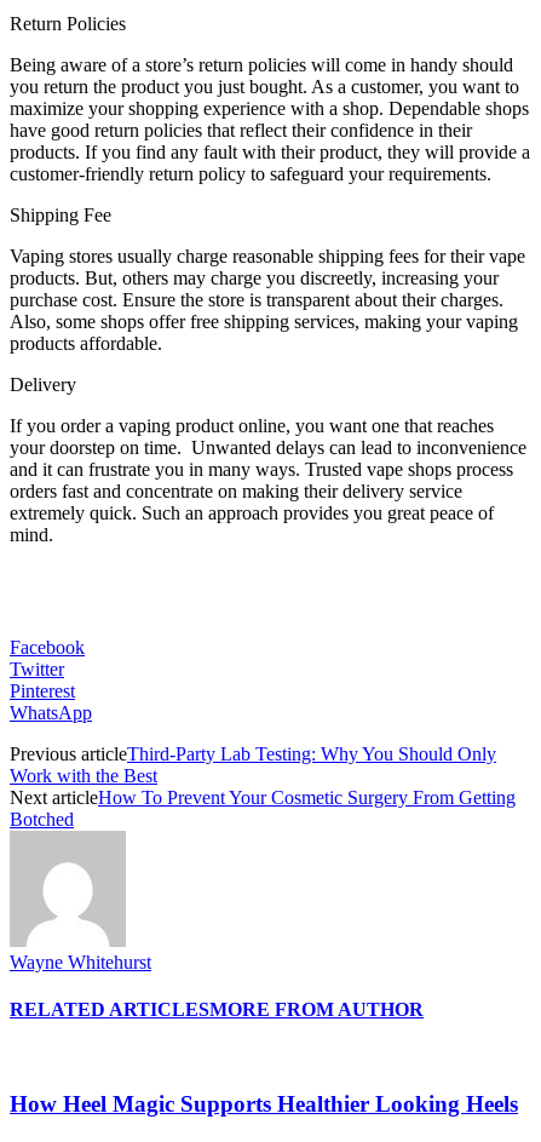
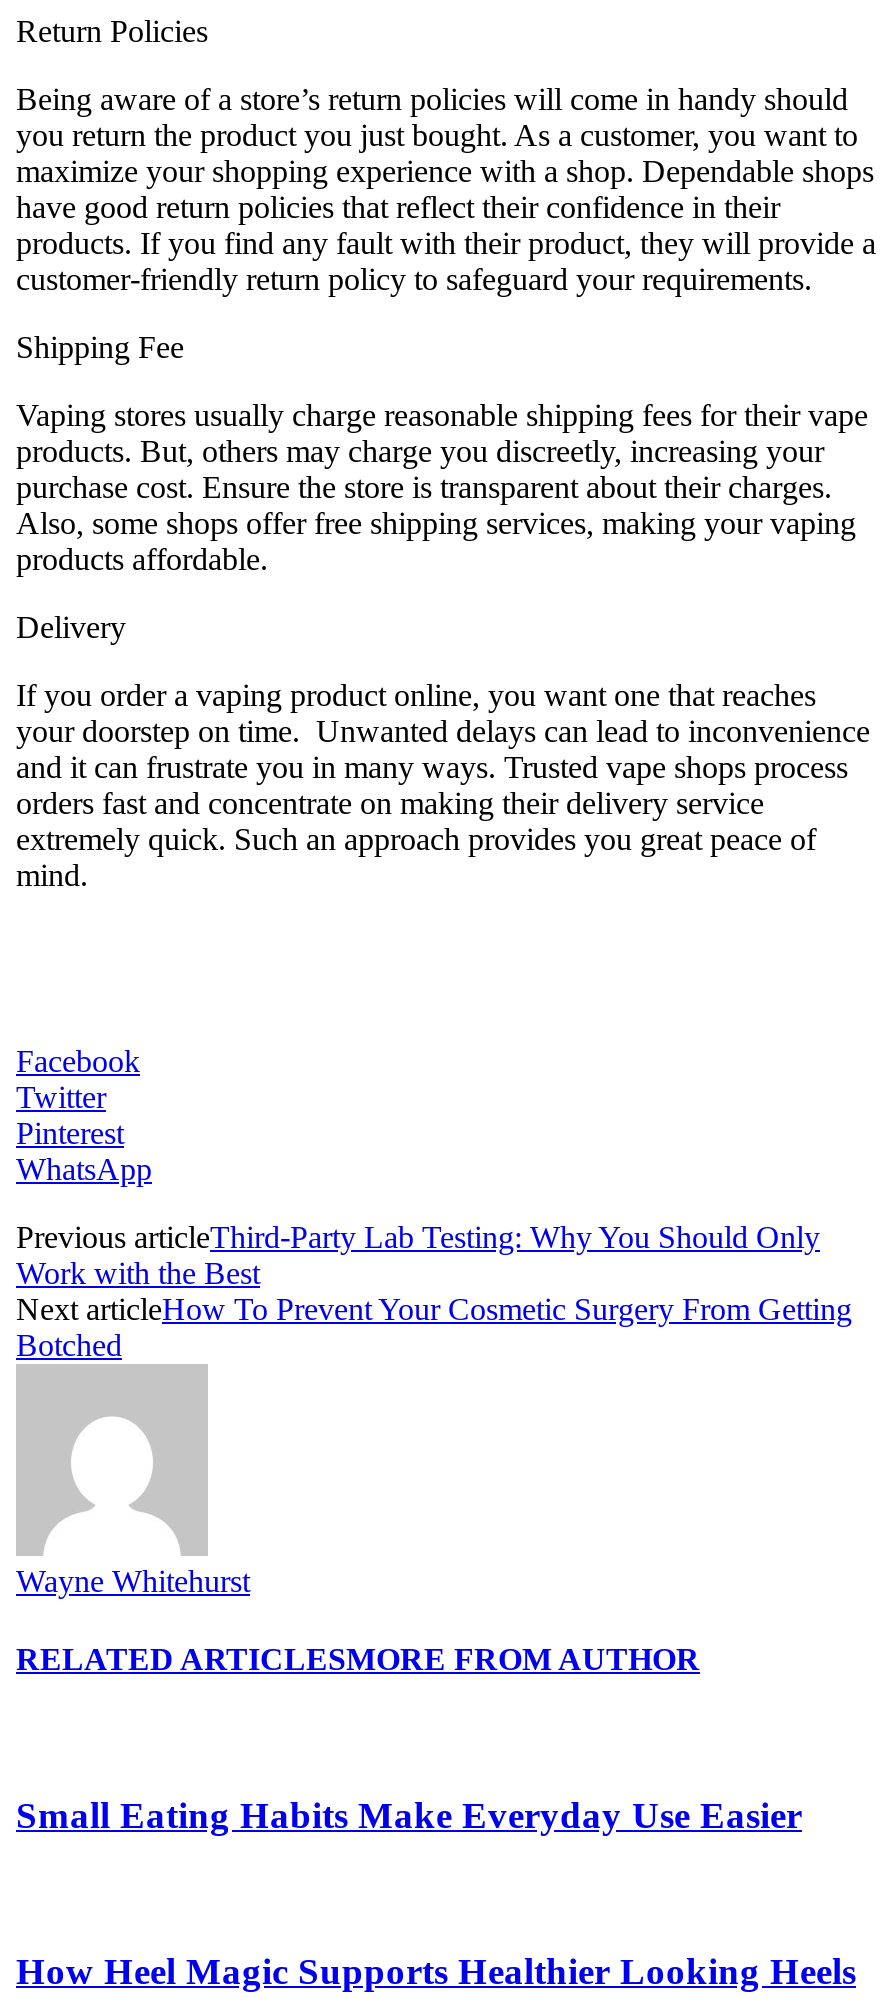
+ Small Eating Habits Make Everyday Use Easier
